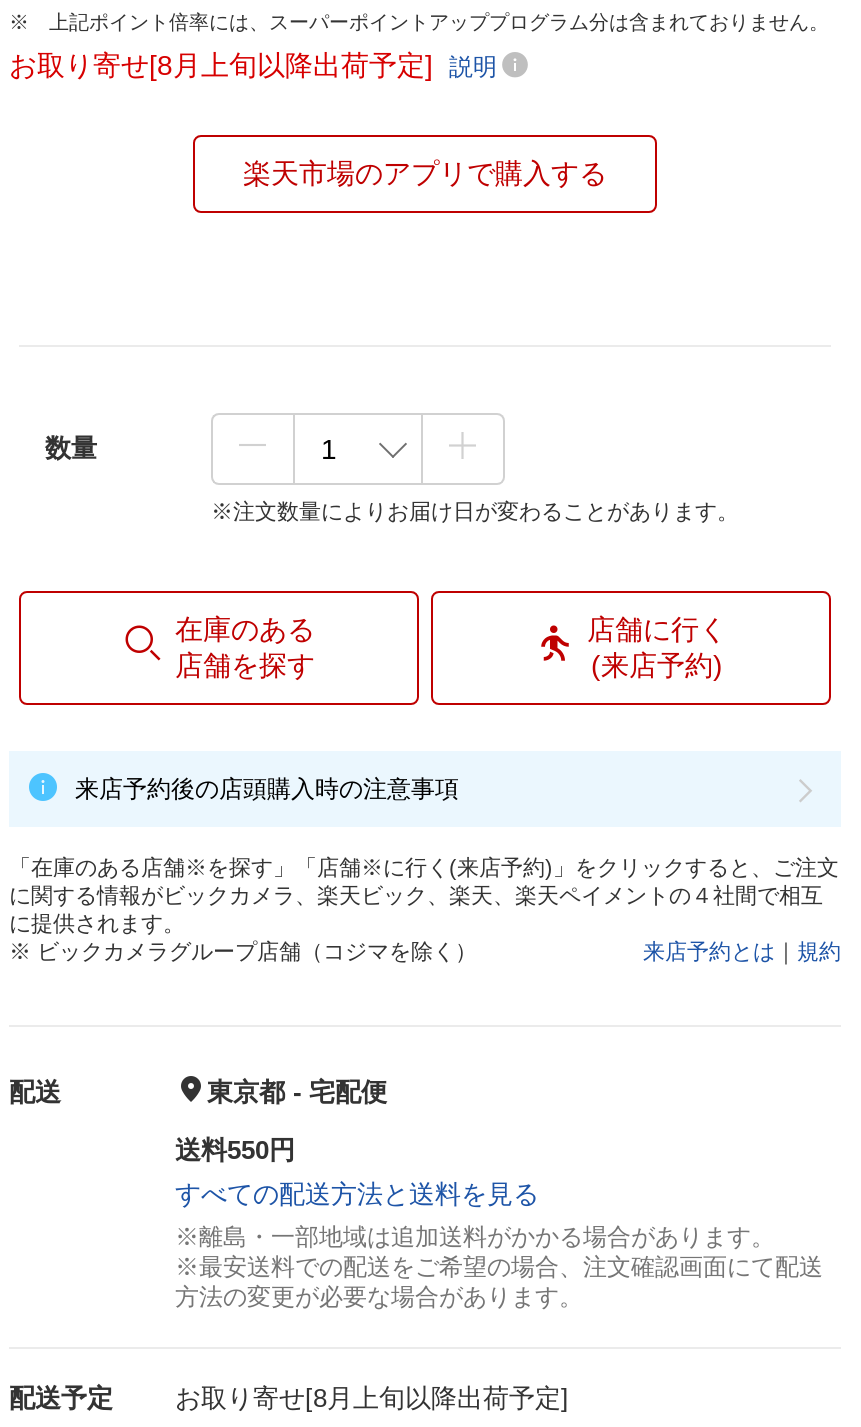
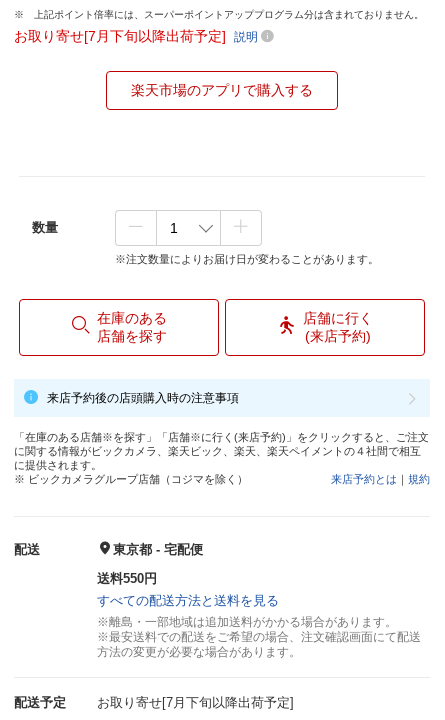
- お取り寄せ[8月上旬以降出荷予定]説明
+ お取り寄せ[7月下旬以降出荷予定]説明

- お取り寄せ[8月上旬以降出荷予定]
+ お取り寄せ[7月下旬以降出荷予定]
